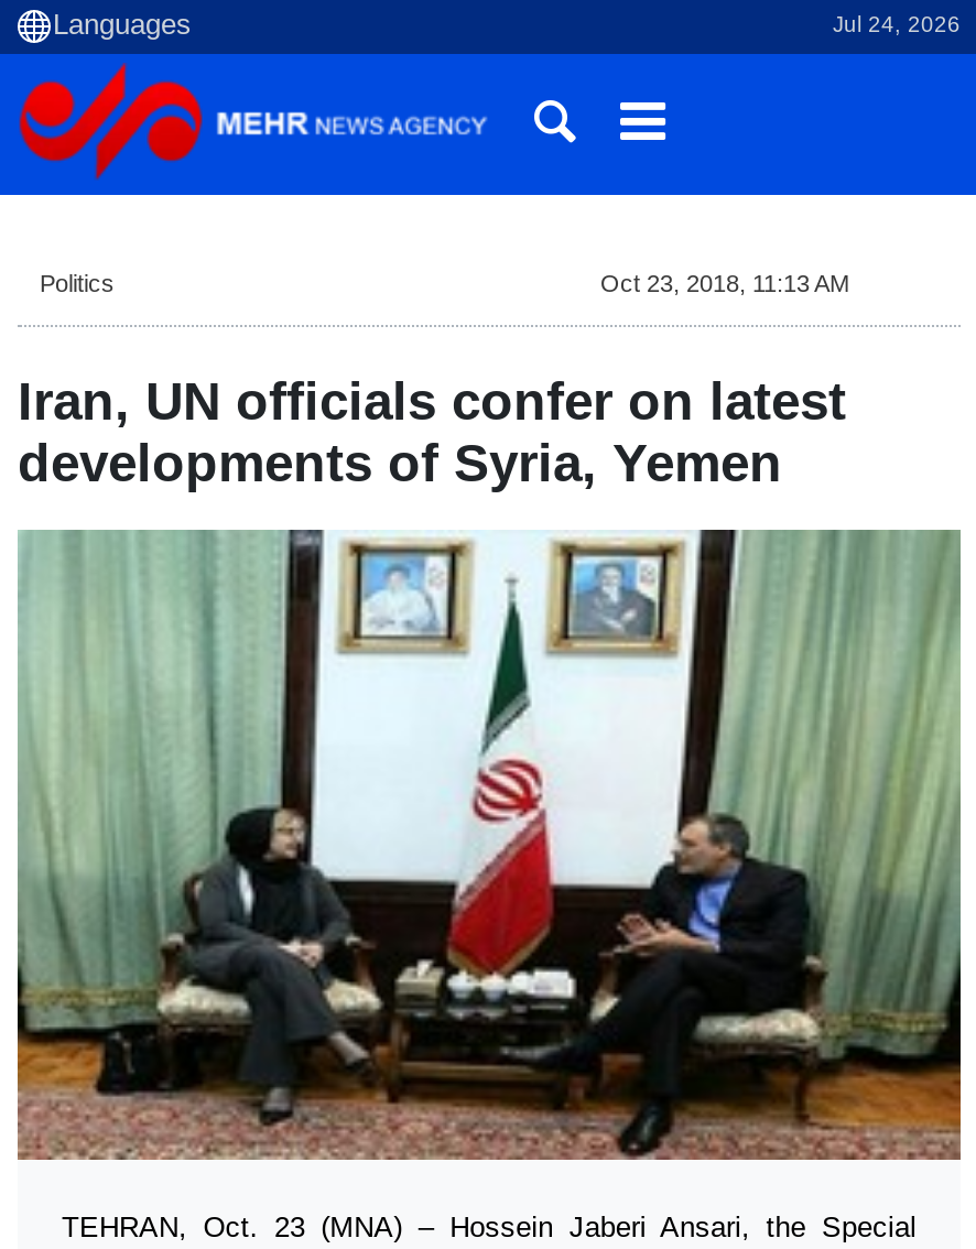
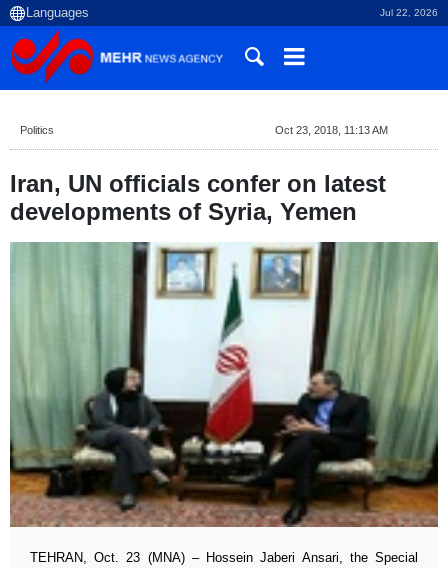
- Jul 24, 2026
+ Jul 22, 2026
